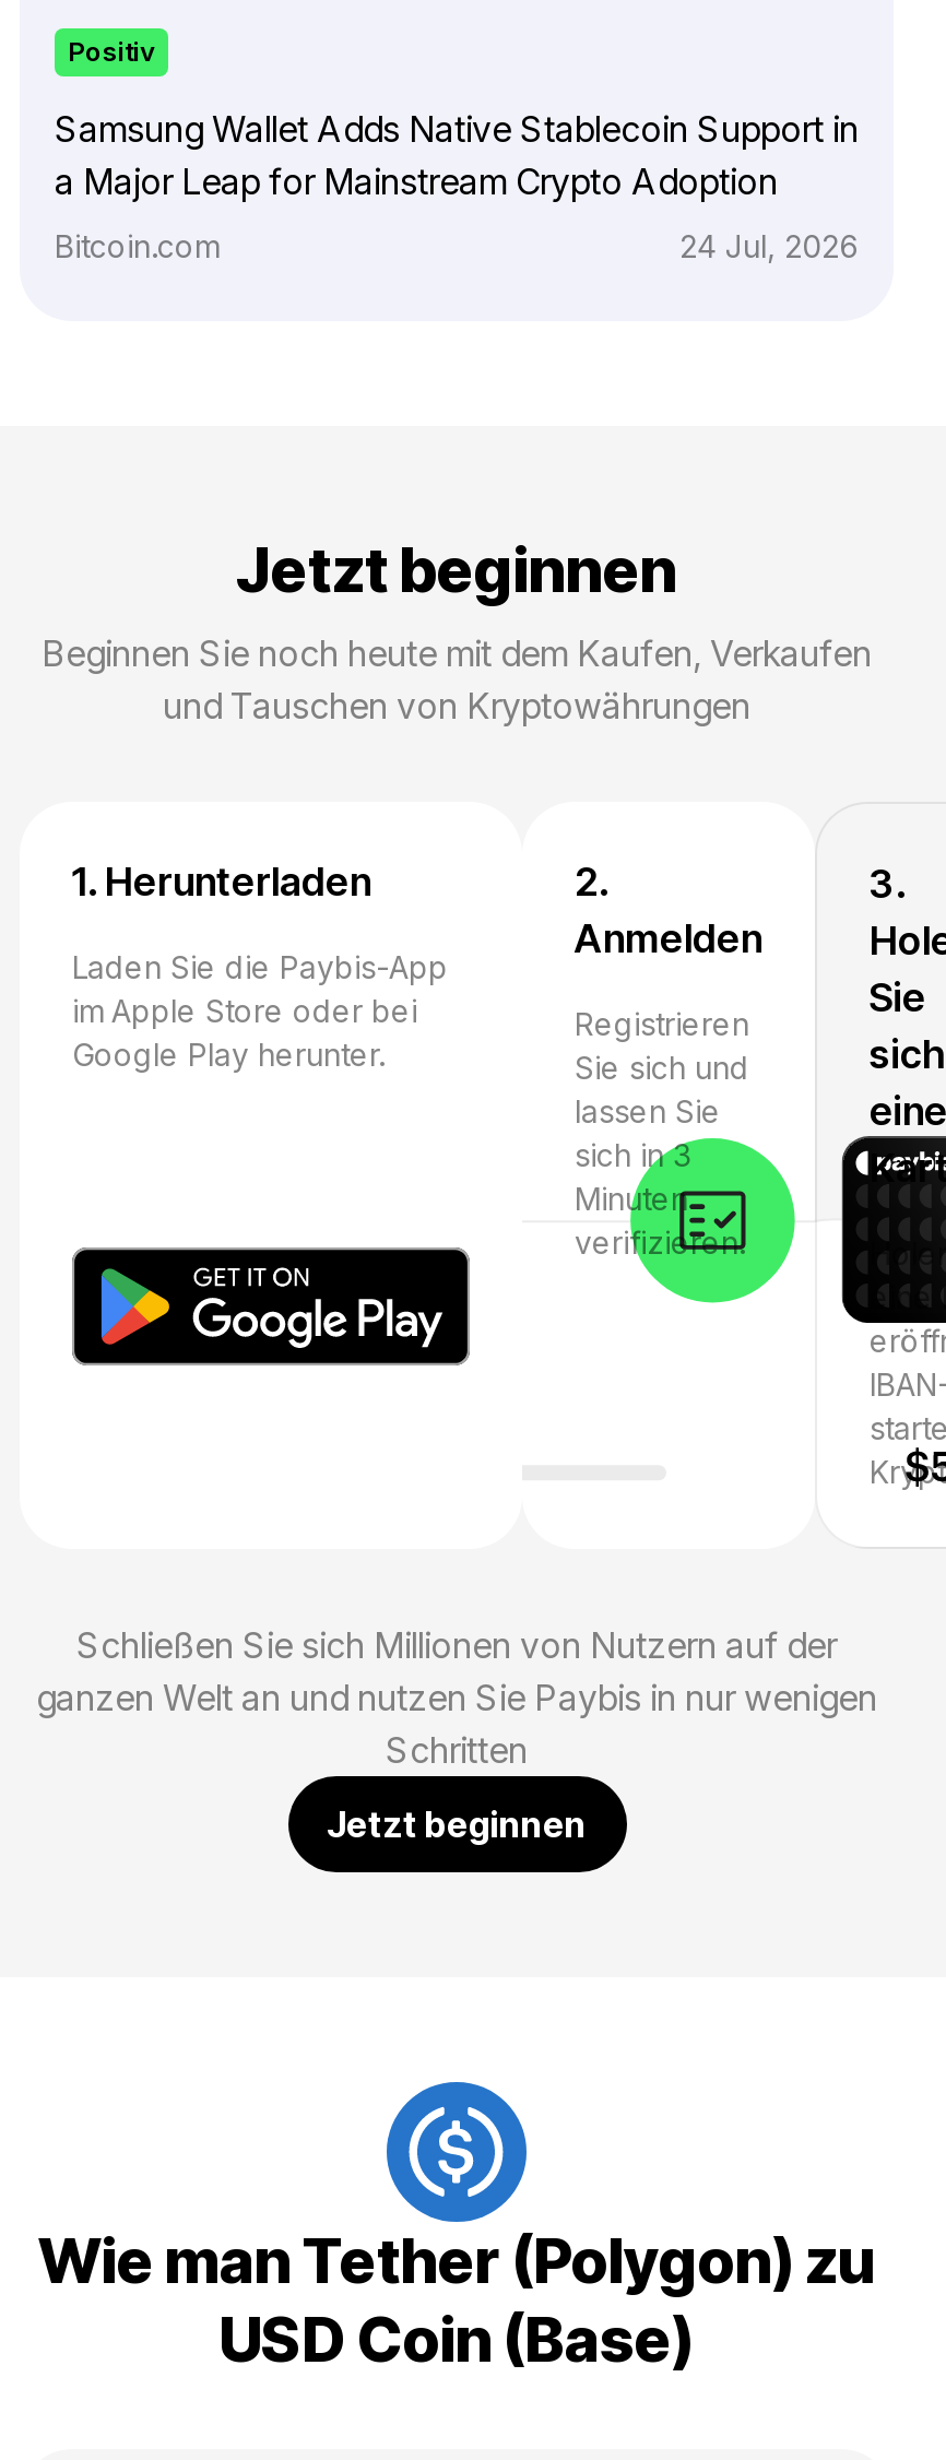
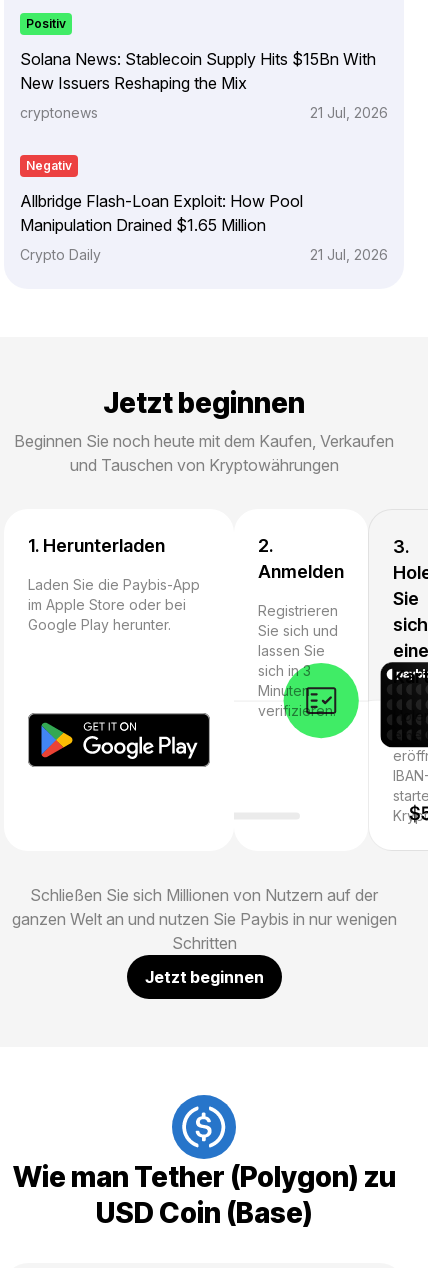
- Samsung Wallet Adds Native Stablecoin Support in
- a Major Leap for Mainstream Crypto Adoption
- Bitcoin.com
- 24 Jul, 2026
+ Solana News: Stablecoin Supply Hits $15Bn With
+ New Issuers Reshaping the Mix
+ cryptonews
+ 21 Jul, 2026
+ Negativ
+ Allbridge Flash-Loan Exploit: How Pool
+ Manipulation Drained $1.65 Million
+ Crypto Daily
+ 21 Jul, 2026
